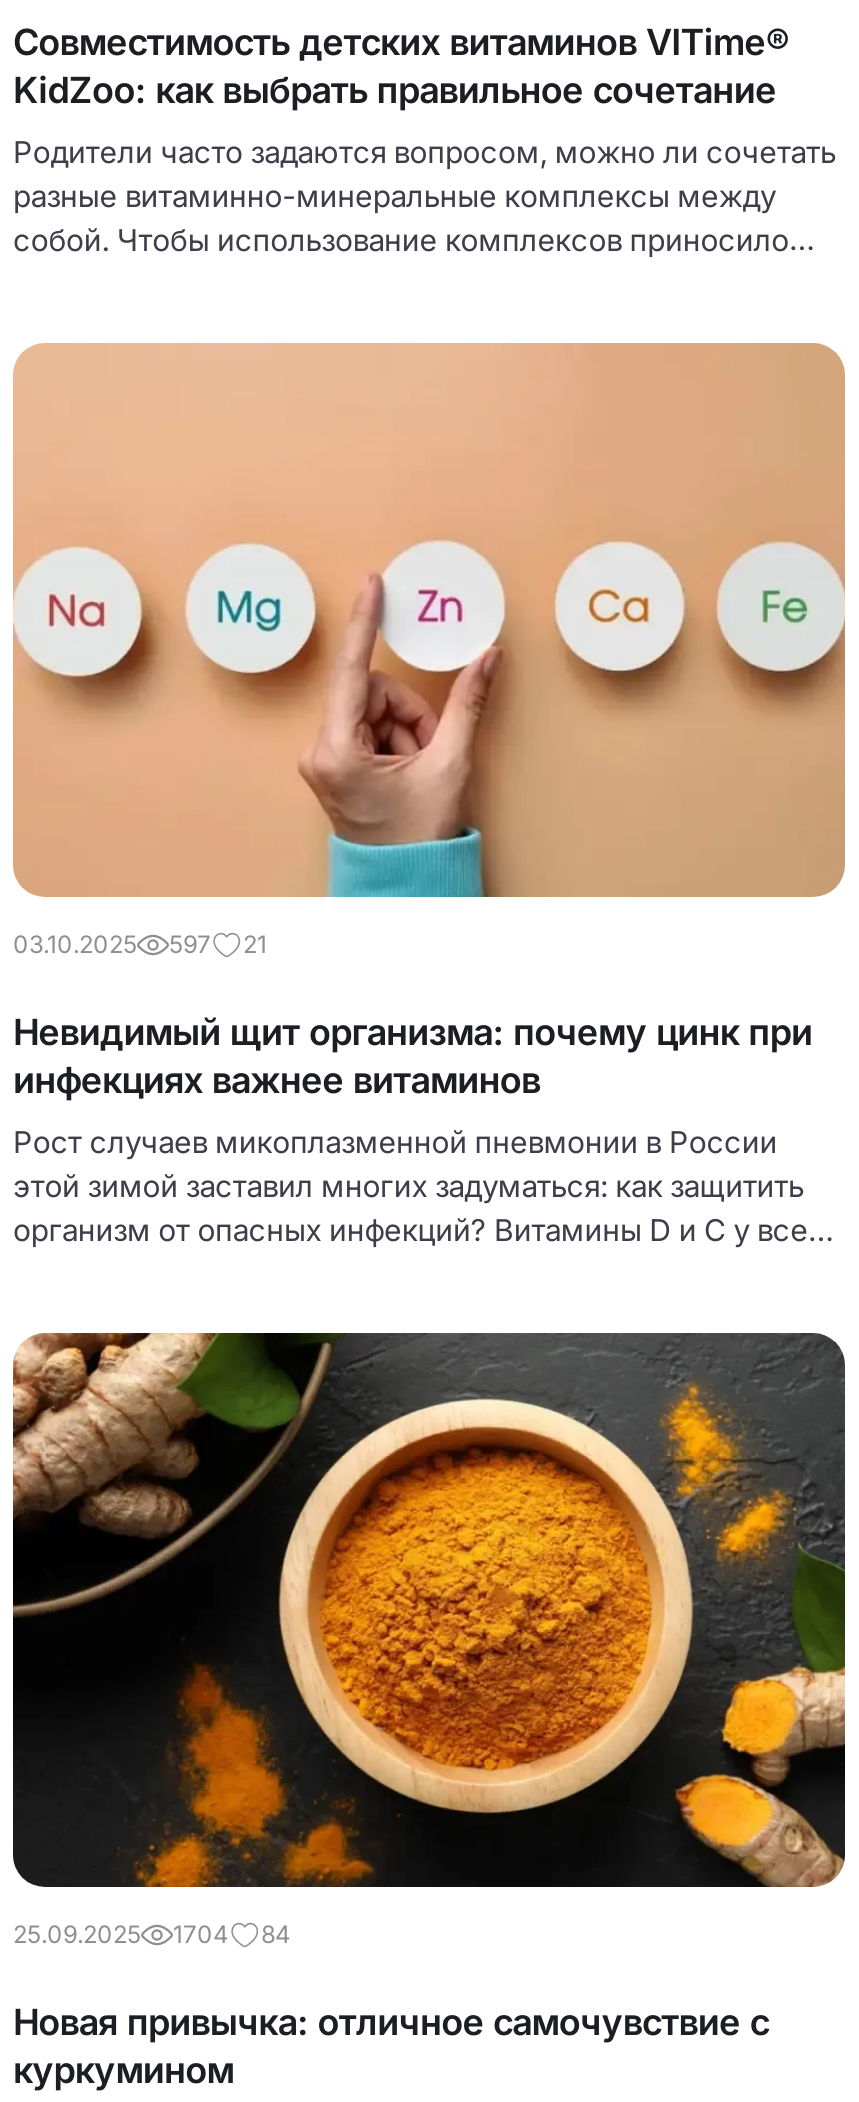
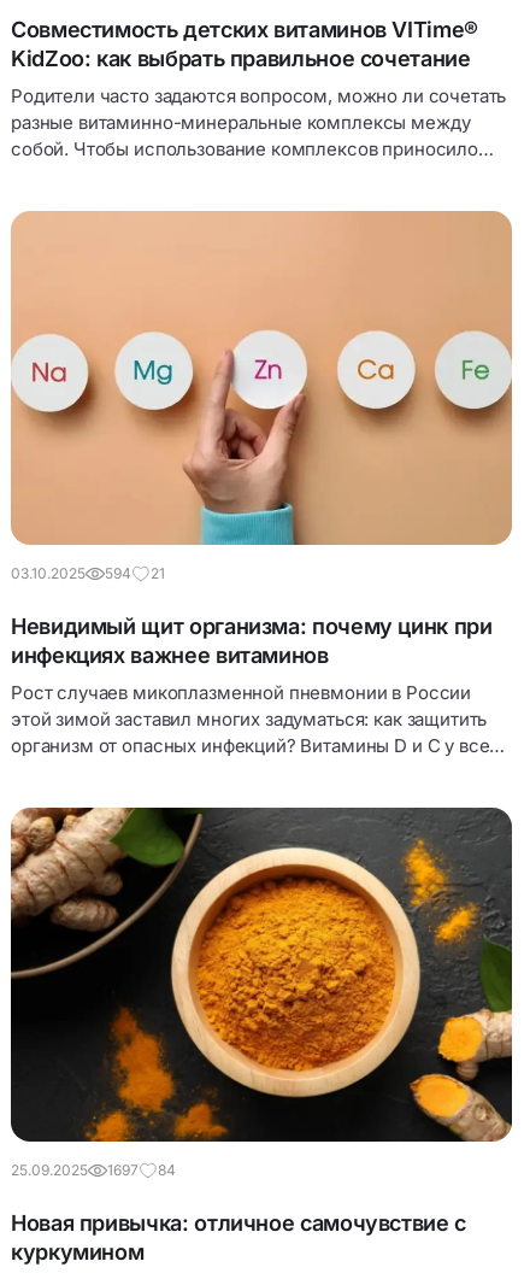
- 03.10.2025 597 21
+ 03.10.2025 594 21

- 25.09.2025 1704 84
+ 25.09.2025 1697 84
